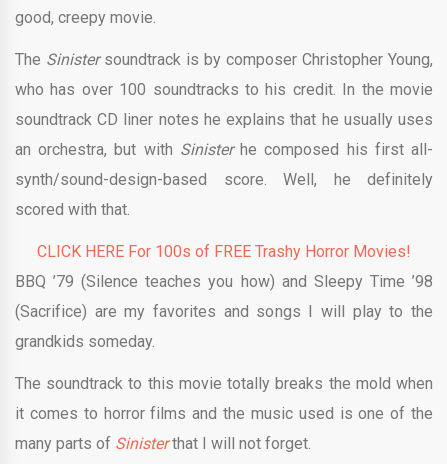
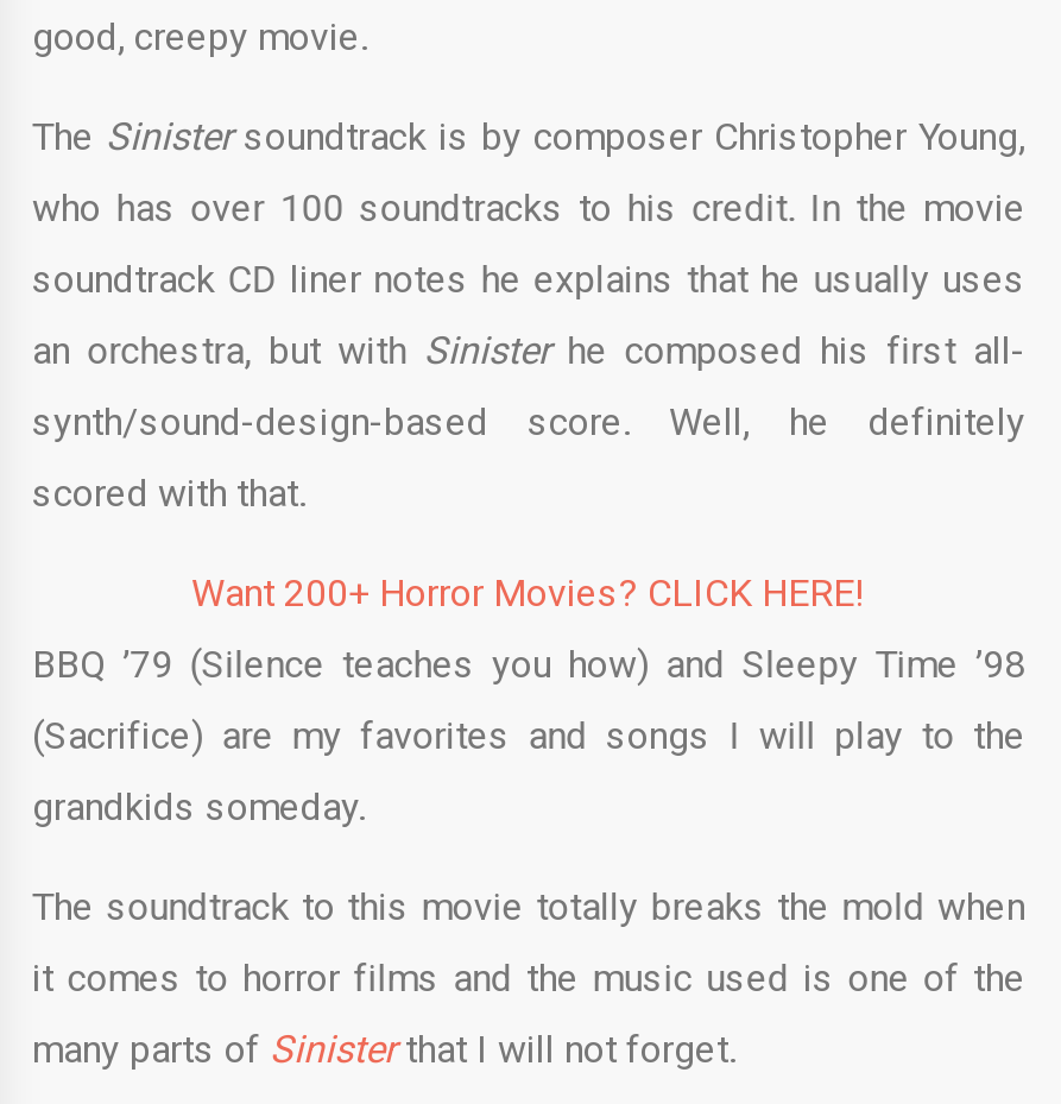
- CLICK HERE For 100s of FREE Trashy Horror Movies!
+ Want 200+ Horror Movies? CLICK HERE!
